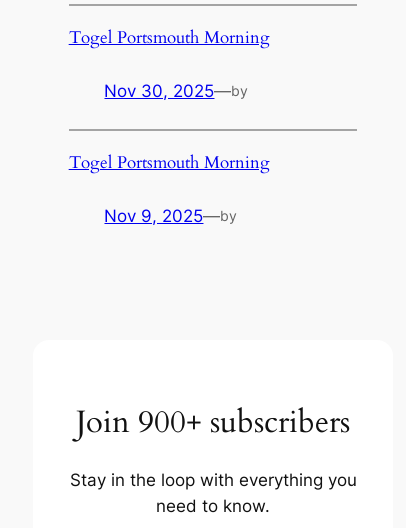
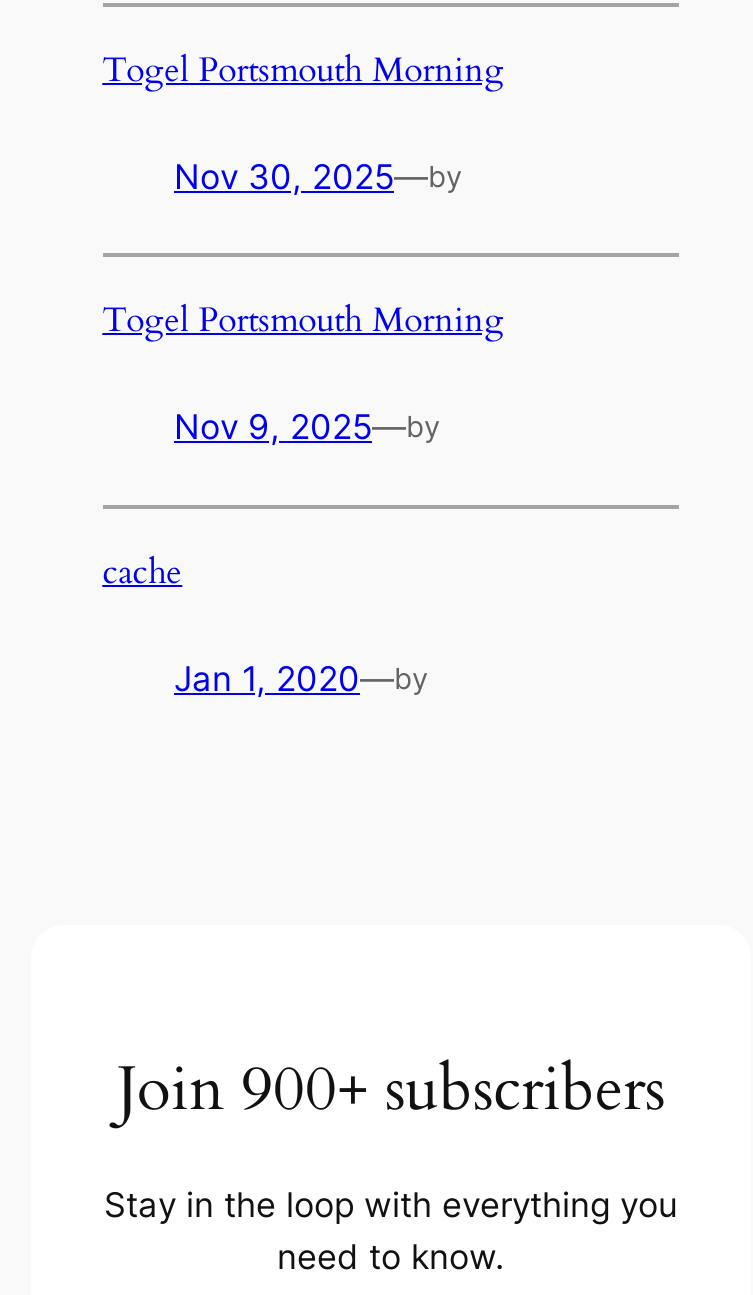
+ cache
+ Jan 1, 2020—by
